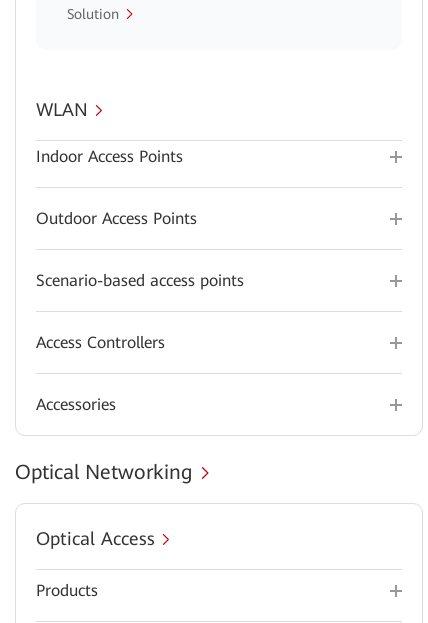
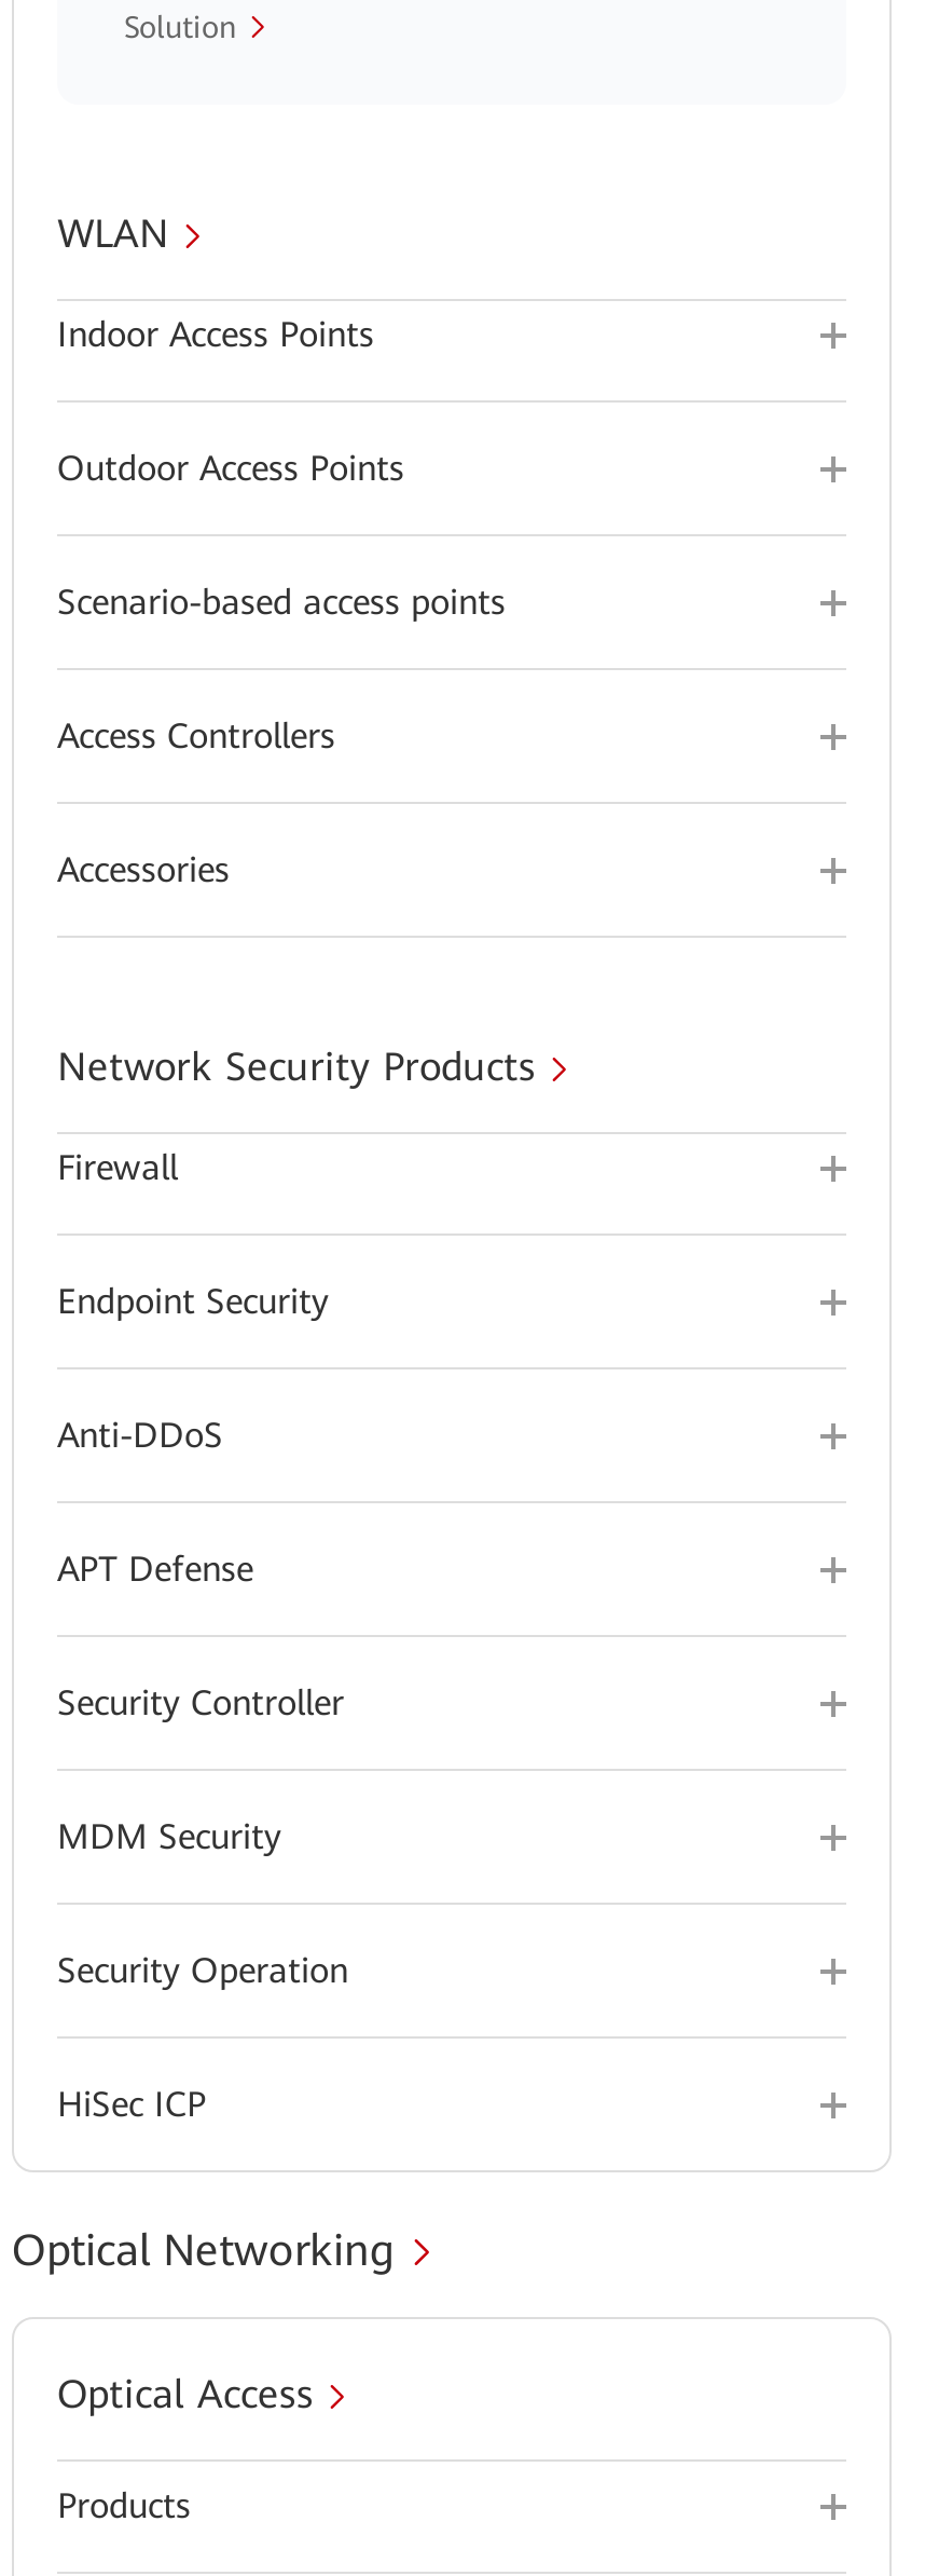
+ Network Security Products
+ Firewall
+ Endpoint Security
+ Anti-DDoS
+ APT Defense
+ Security Controller
+ MDM Security
+ Security Operation
+ HiSec ICP
